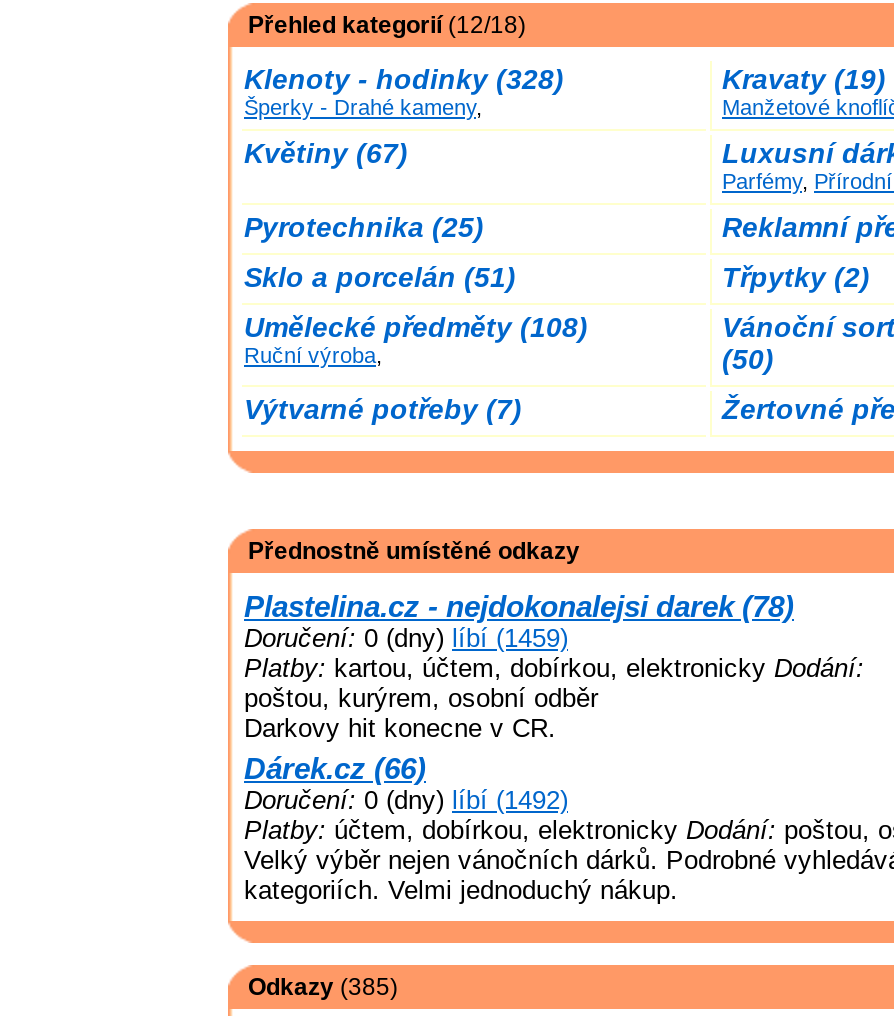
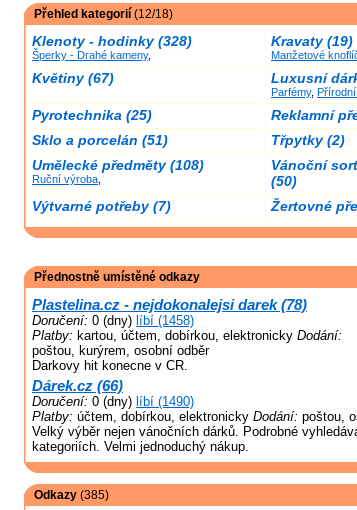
- Doručení: 0 (dny) líbí (1459)
+ Doručení: 0 (dny) líbí (1458)

- Doručení: 0 (dny) líbí (1492)
+ Doručení: 0 (dny) líbí (1490)
